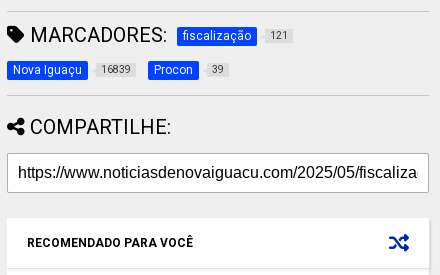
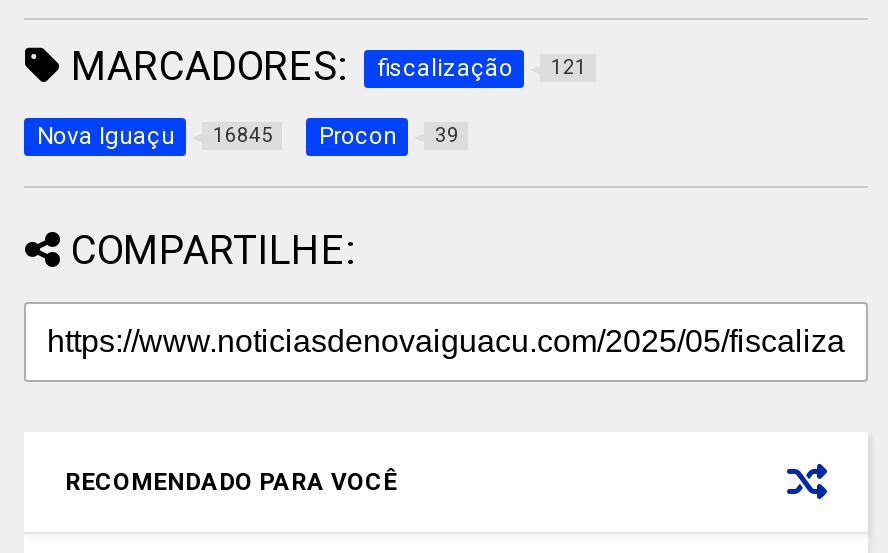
- Nova Iguaçu 16839
+ Nova Iguaçu 16845
